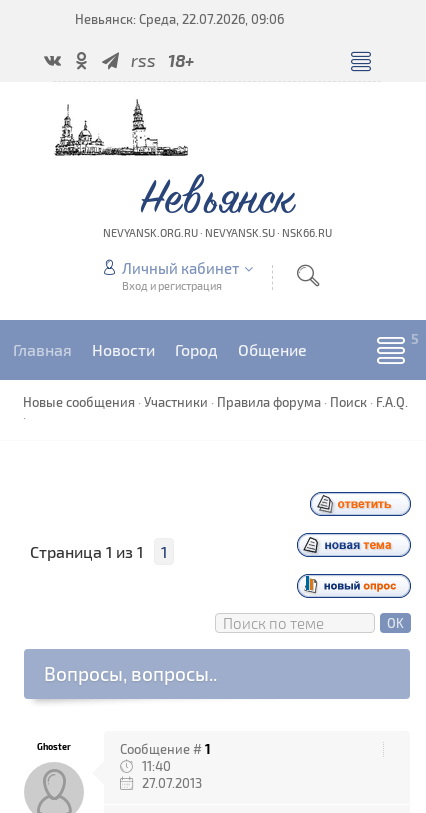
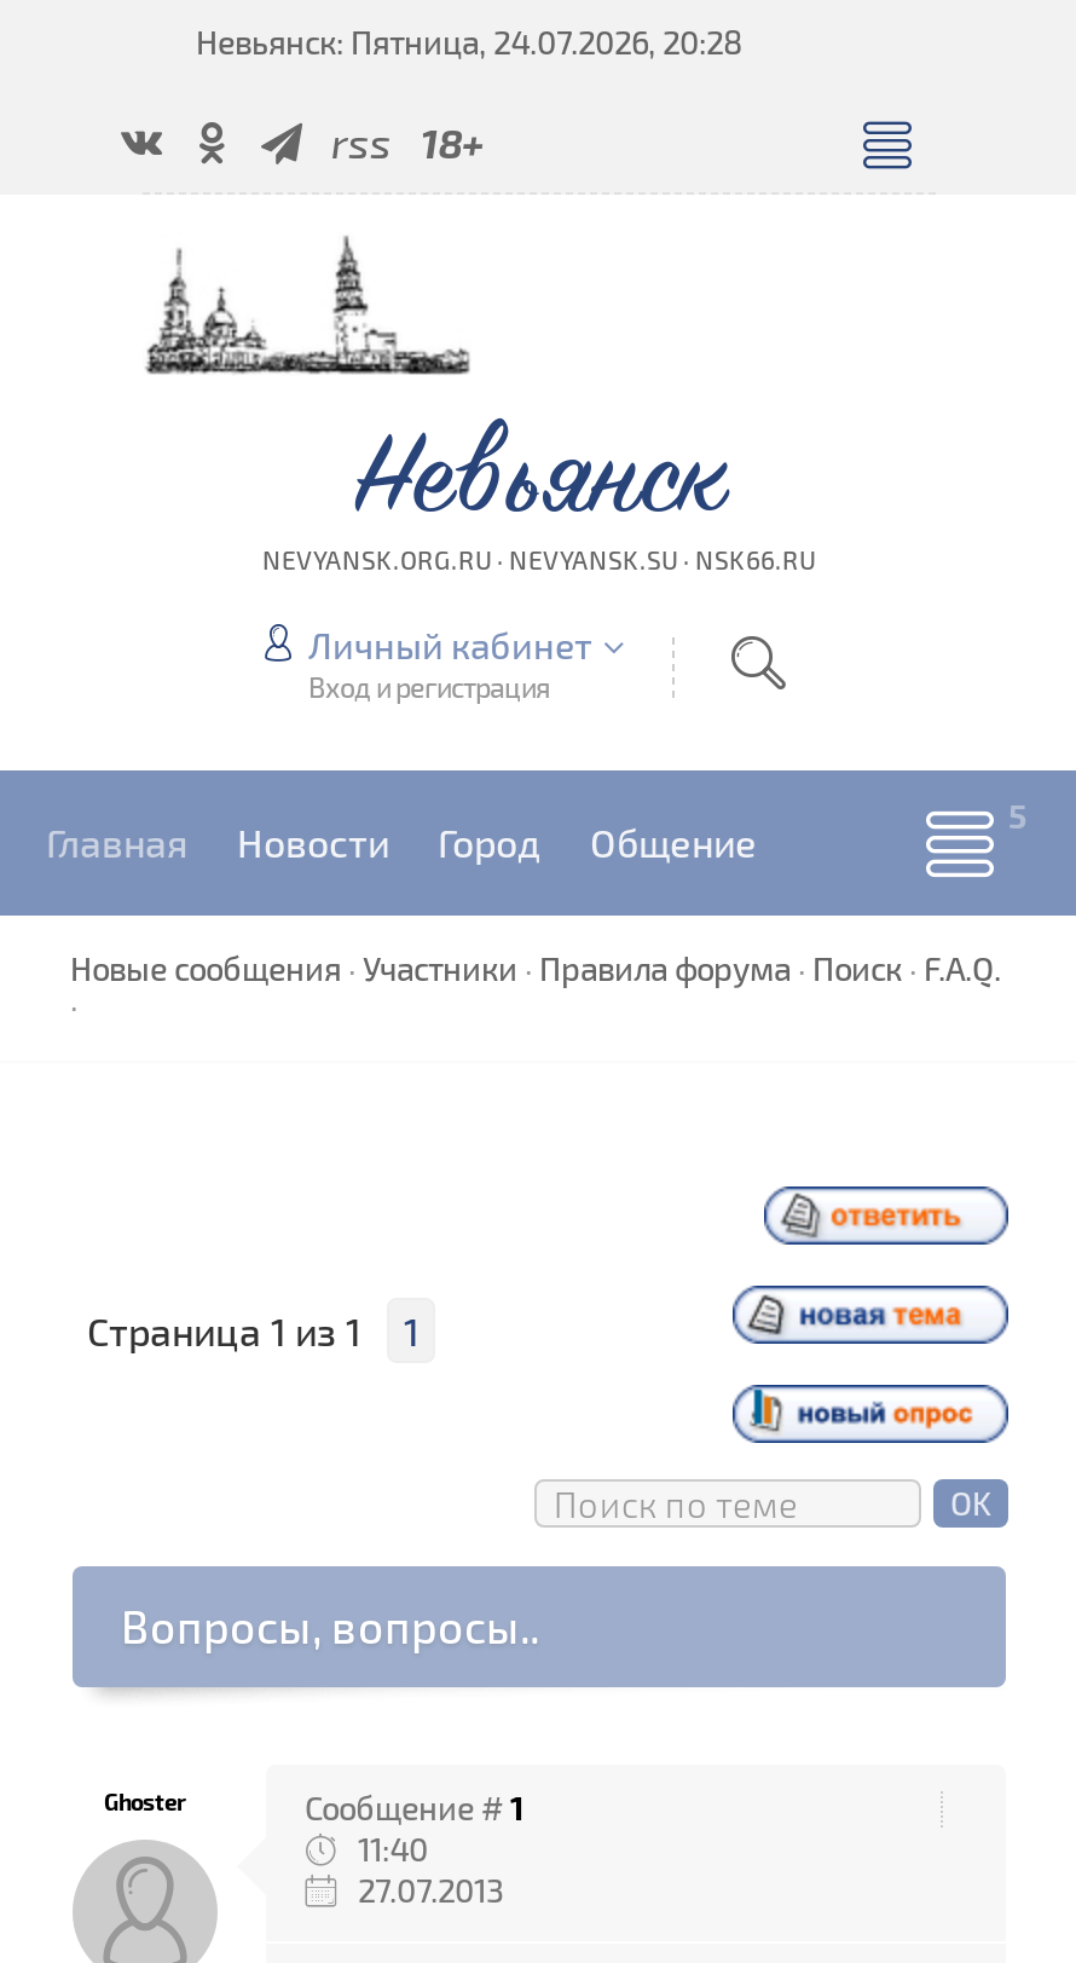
- Невьянск: Среда, 22.07.2026, 09:06
+ Невьянск: Пятница, 24.07.2026, 20:28
